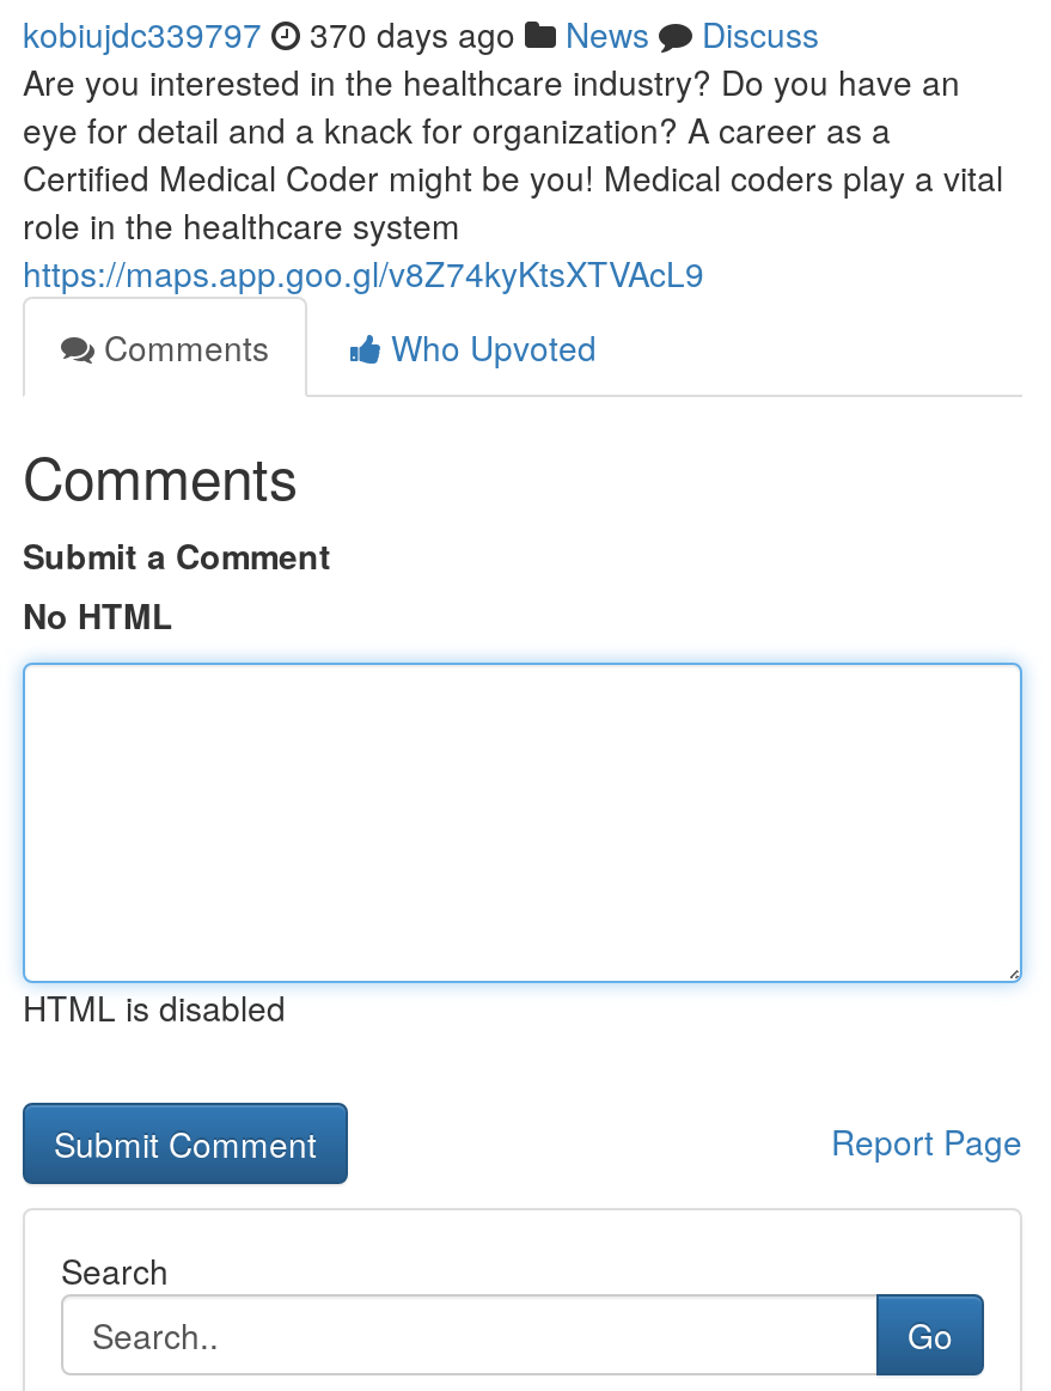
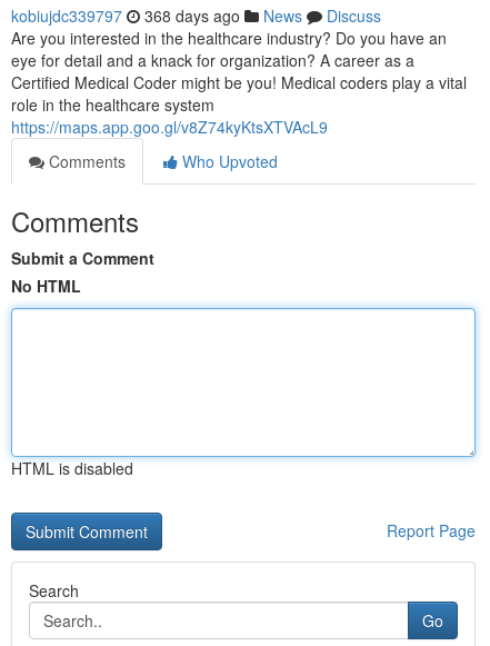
- kobiujdc339797 370 days ago News Discuss
+ kobiujdc339797 368 days ago News Discuss
